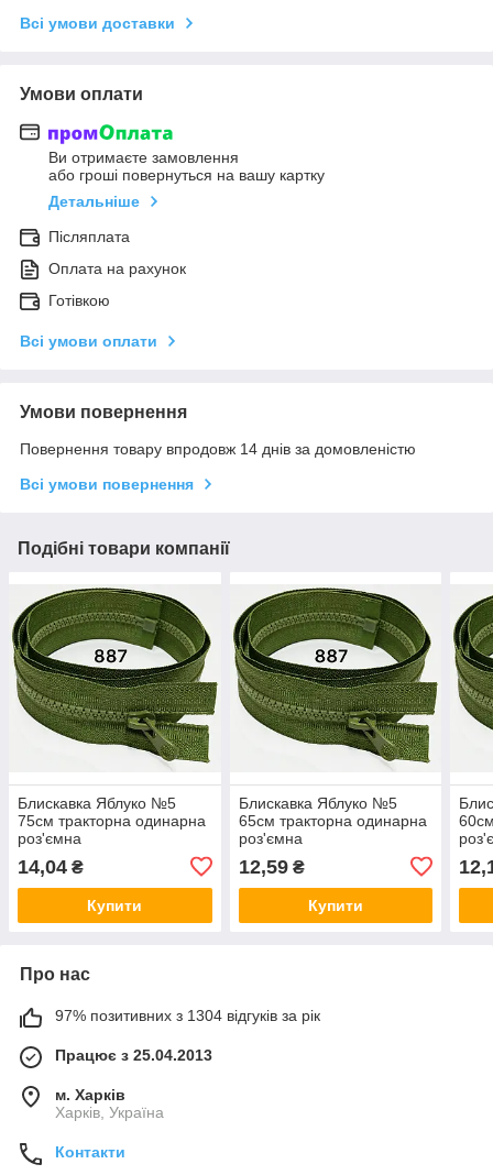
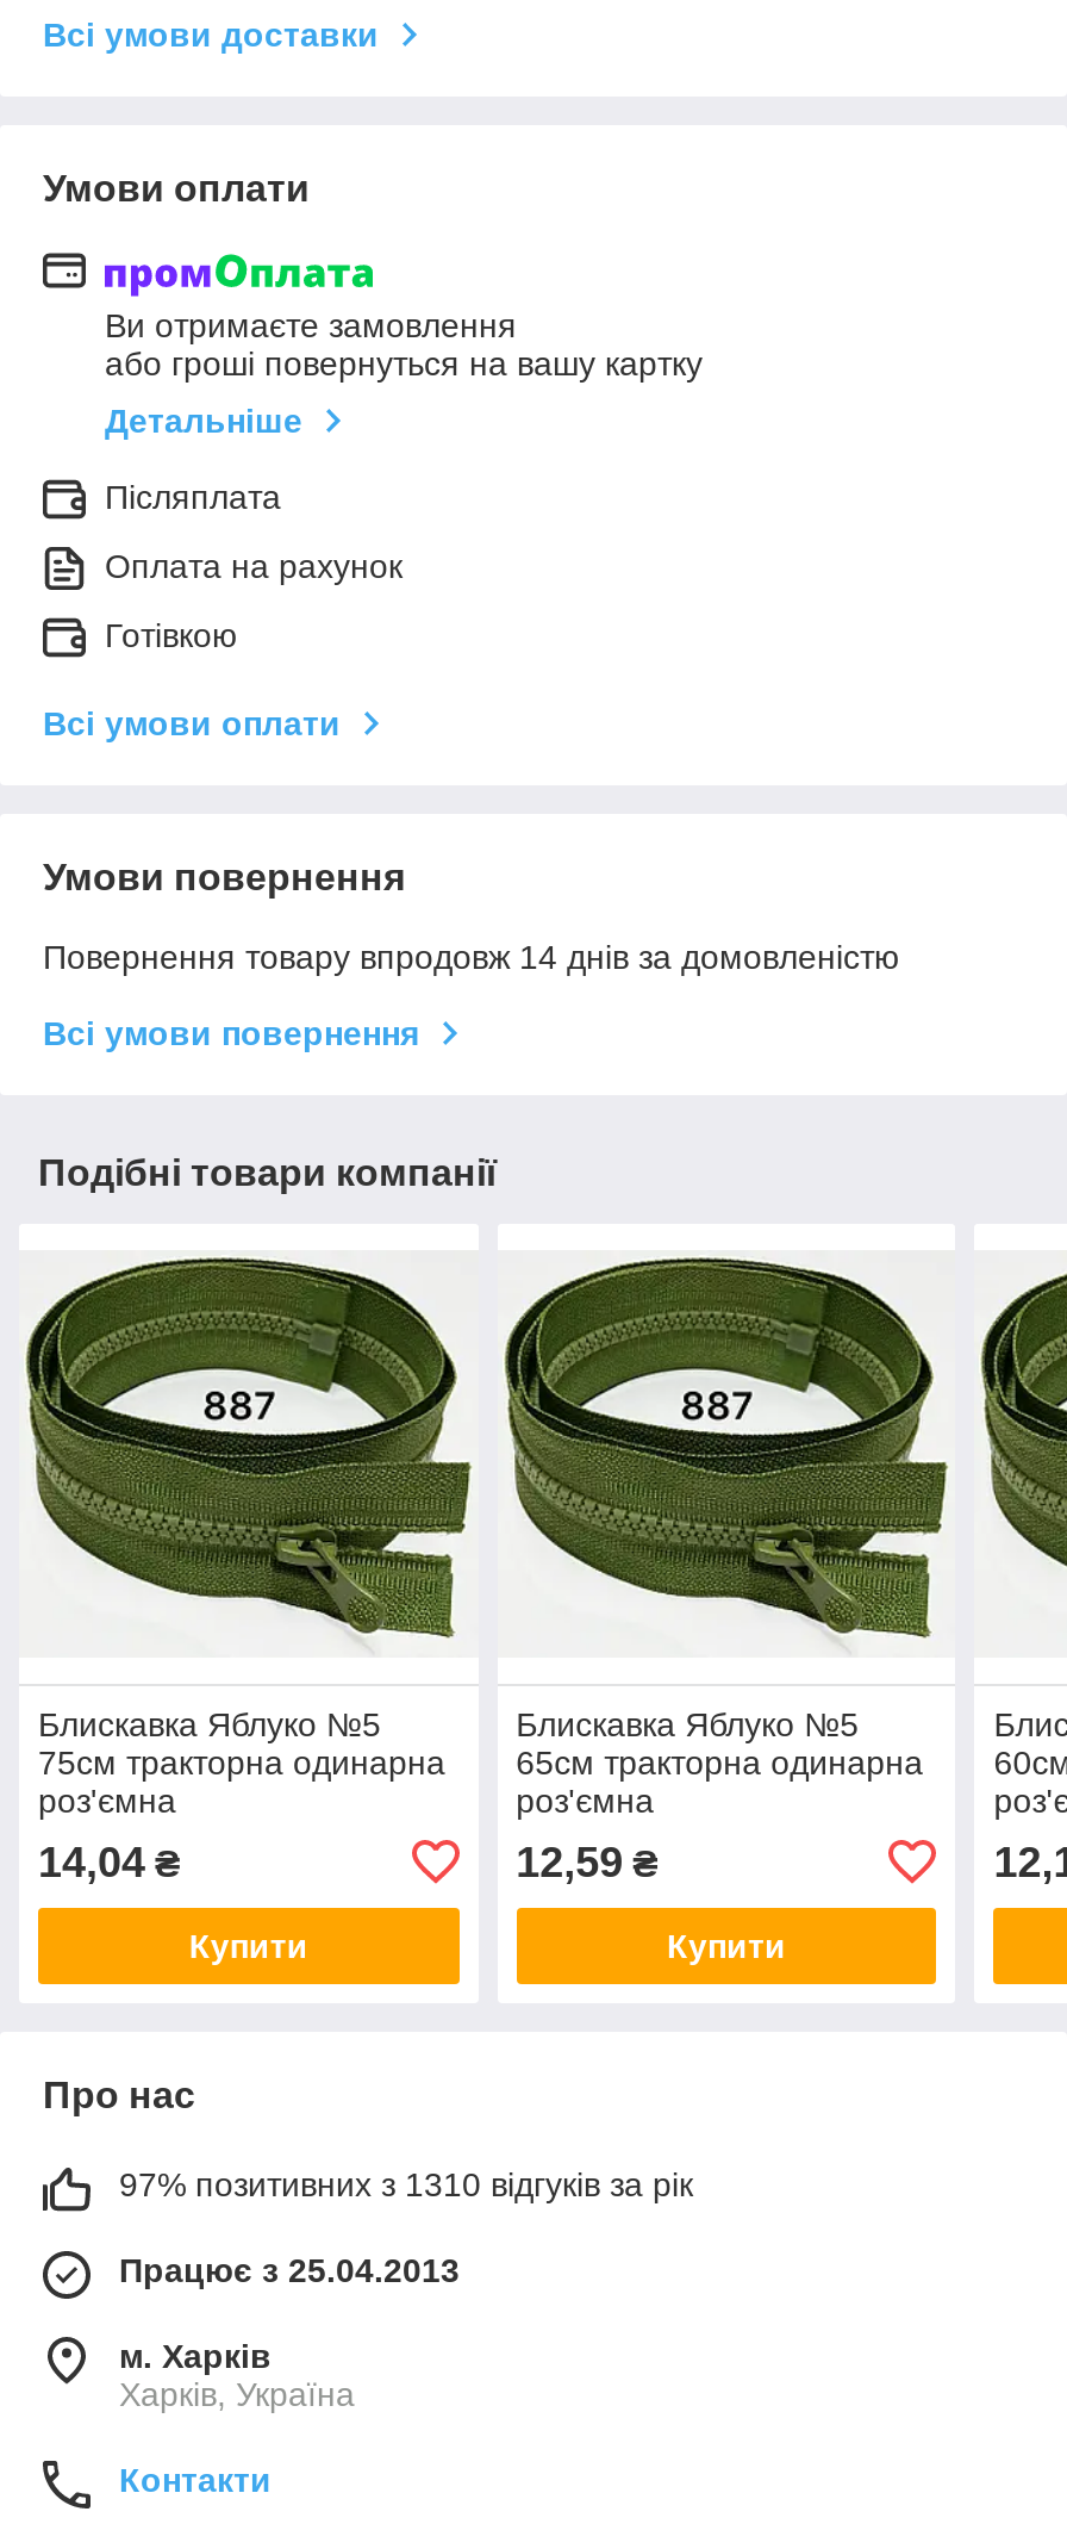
- 97% позитивних з 1304 відгуків за рік
+ 97% позитивних з 1310 відгуків за рік
